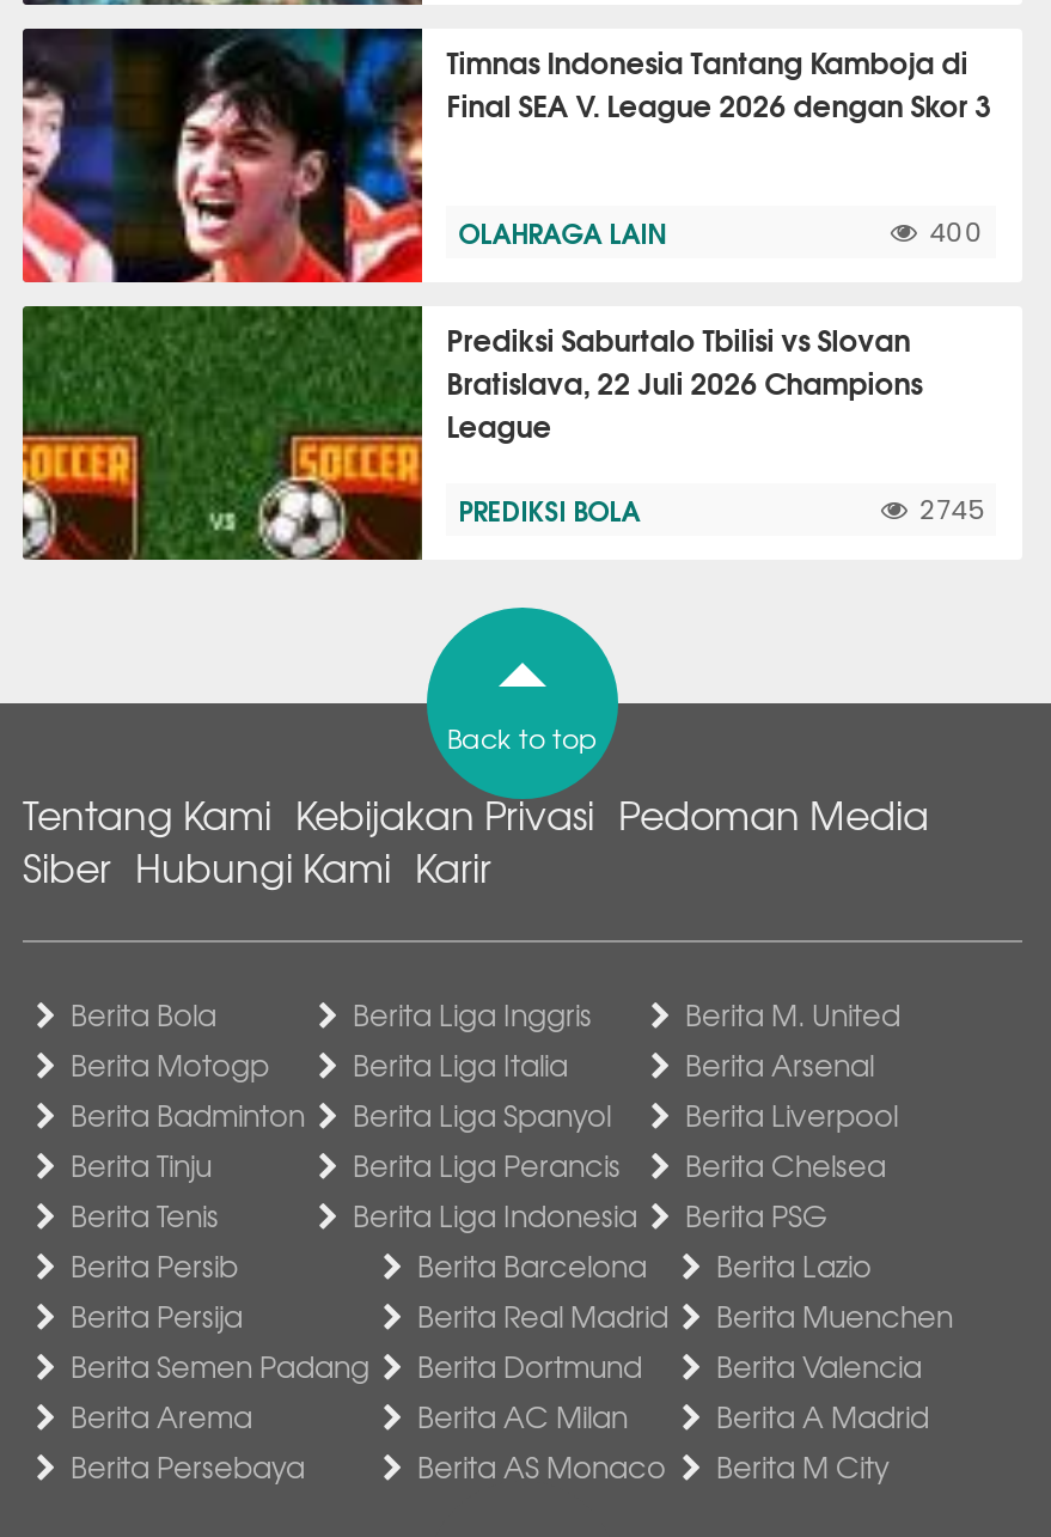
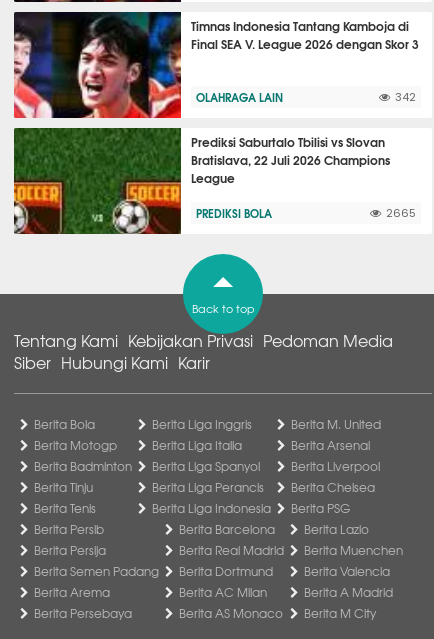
- 400
+ 342

- 2745
+ 2665
